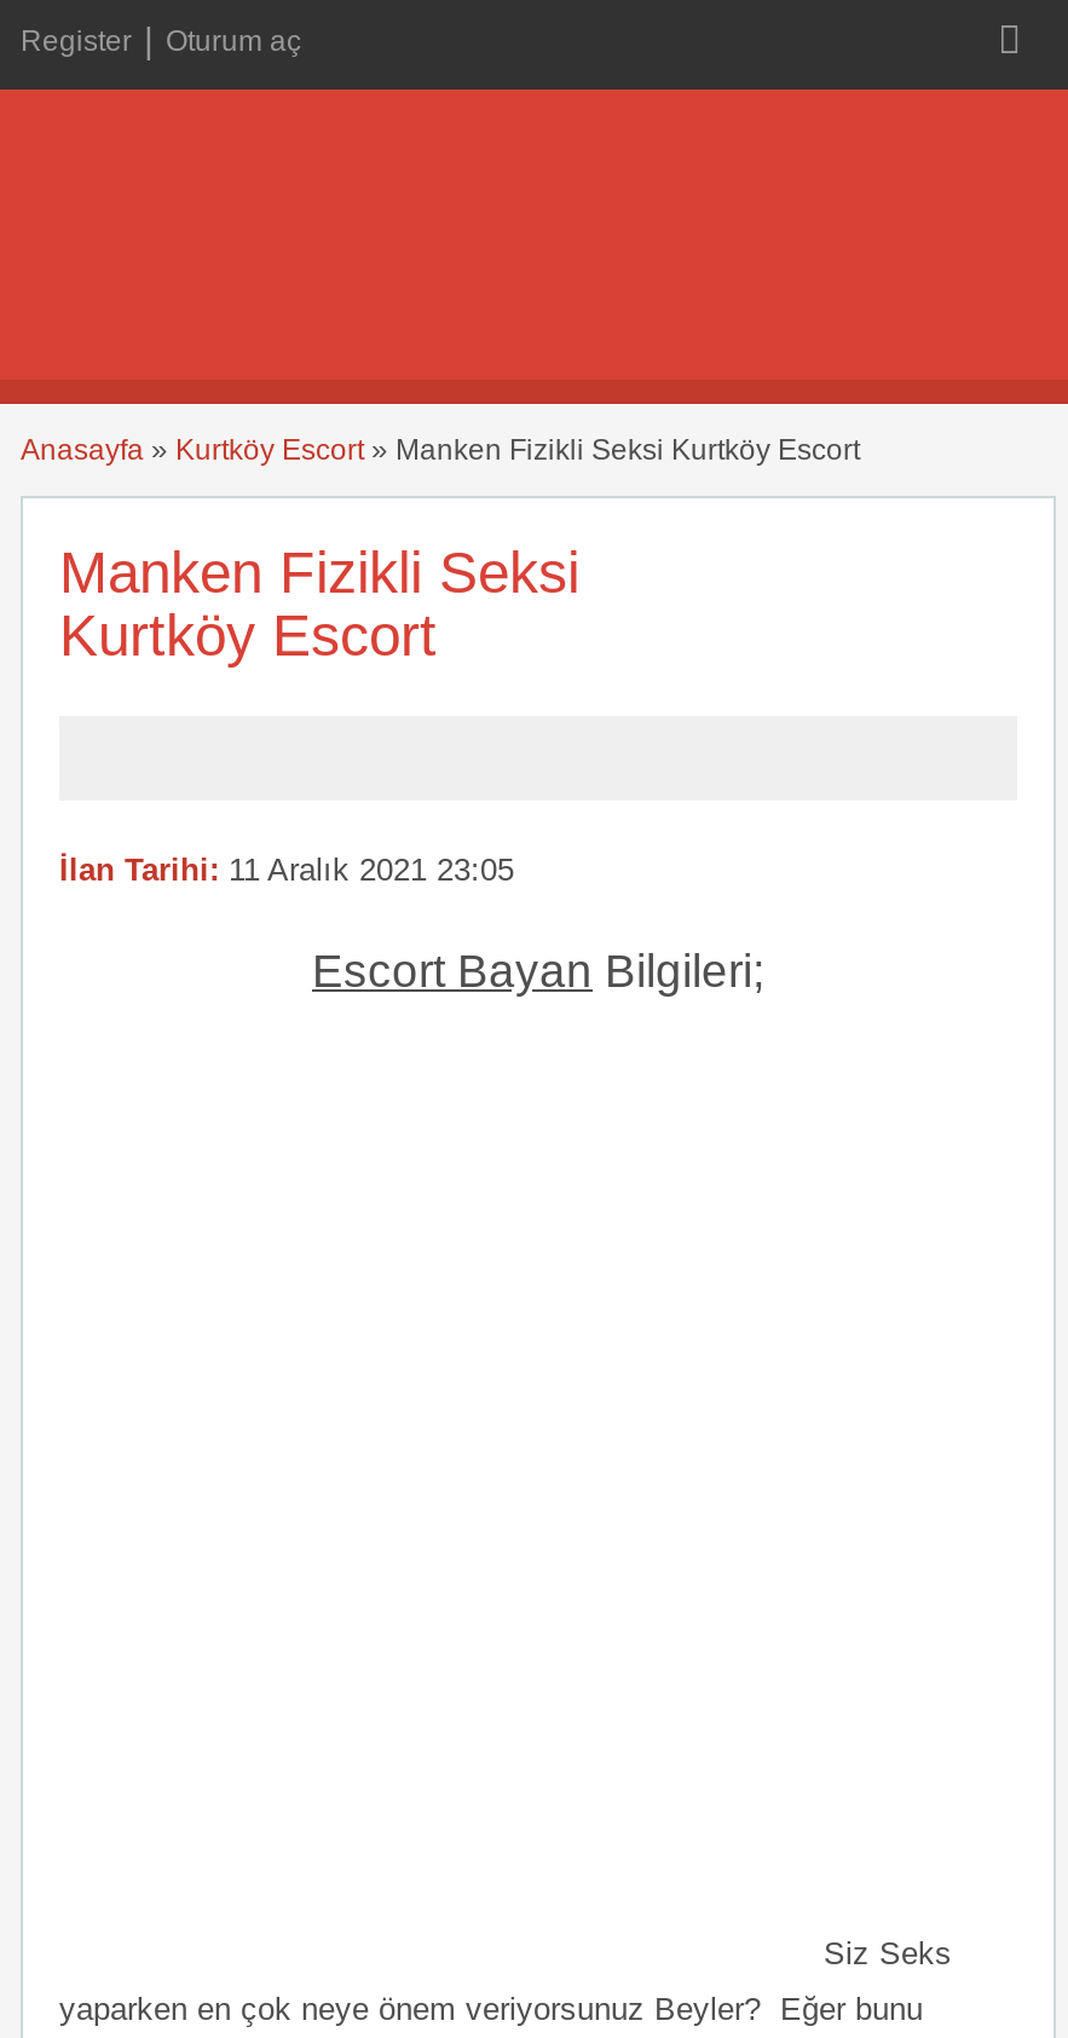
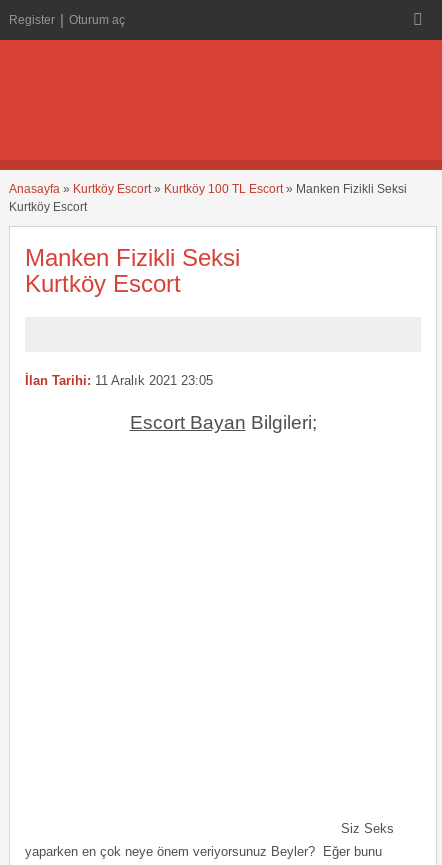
- Anasayfa » Kurtköy Escort » Manken Fizikli Seksi Kurtköy Escort
+ Anasayfa » Kurtköy Escort » Kurtköy 100 TL Escort » Manken Fizikli Seksi
+ Kurtköy Escort
